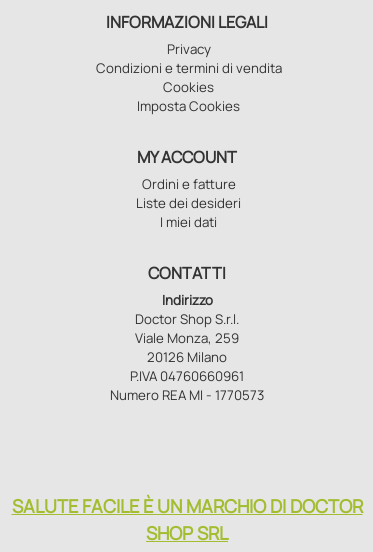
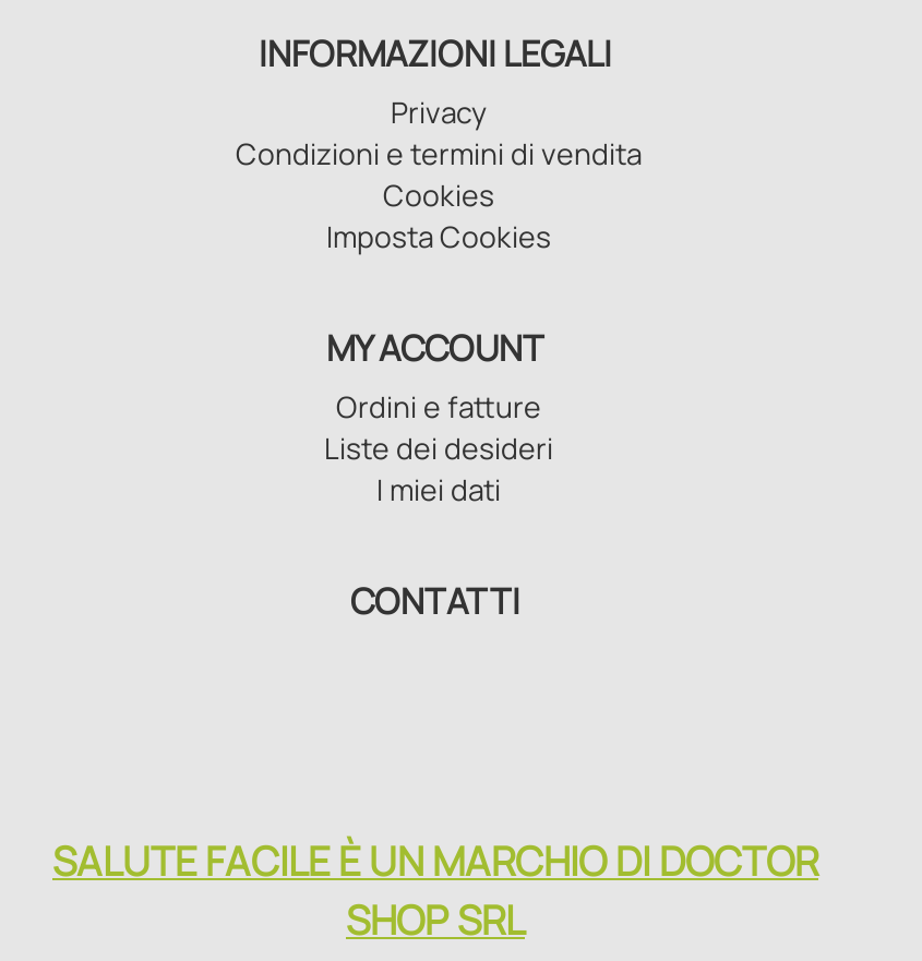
- Indirizzo
- Doctor Shop S.r.l.
- Viale Monza, 259
- 20126 Milano
- P.IVA 04760660961
- Numero REA MI - 1770573
